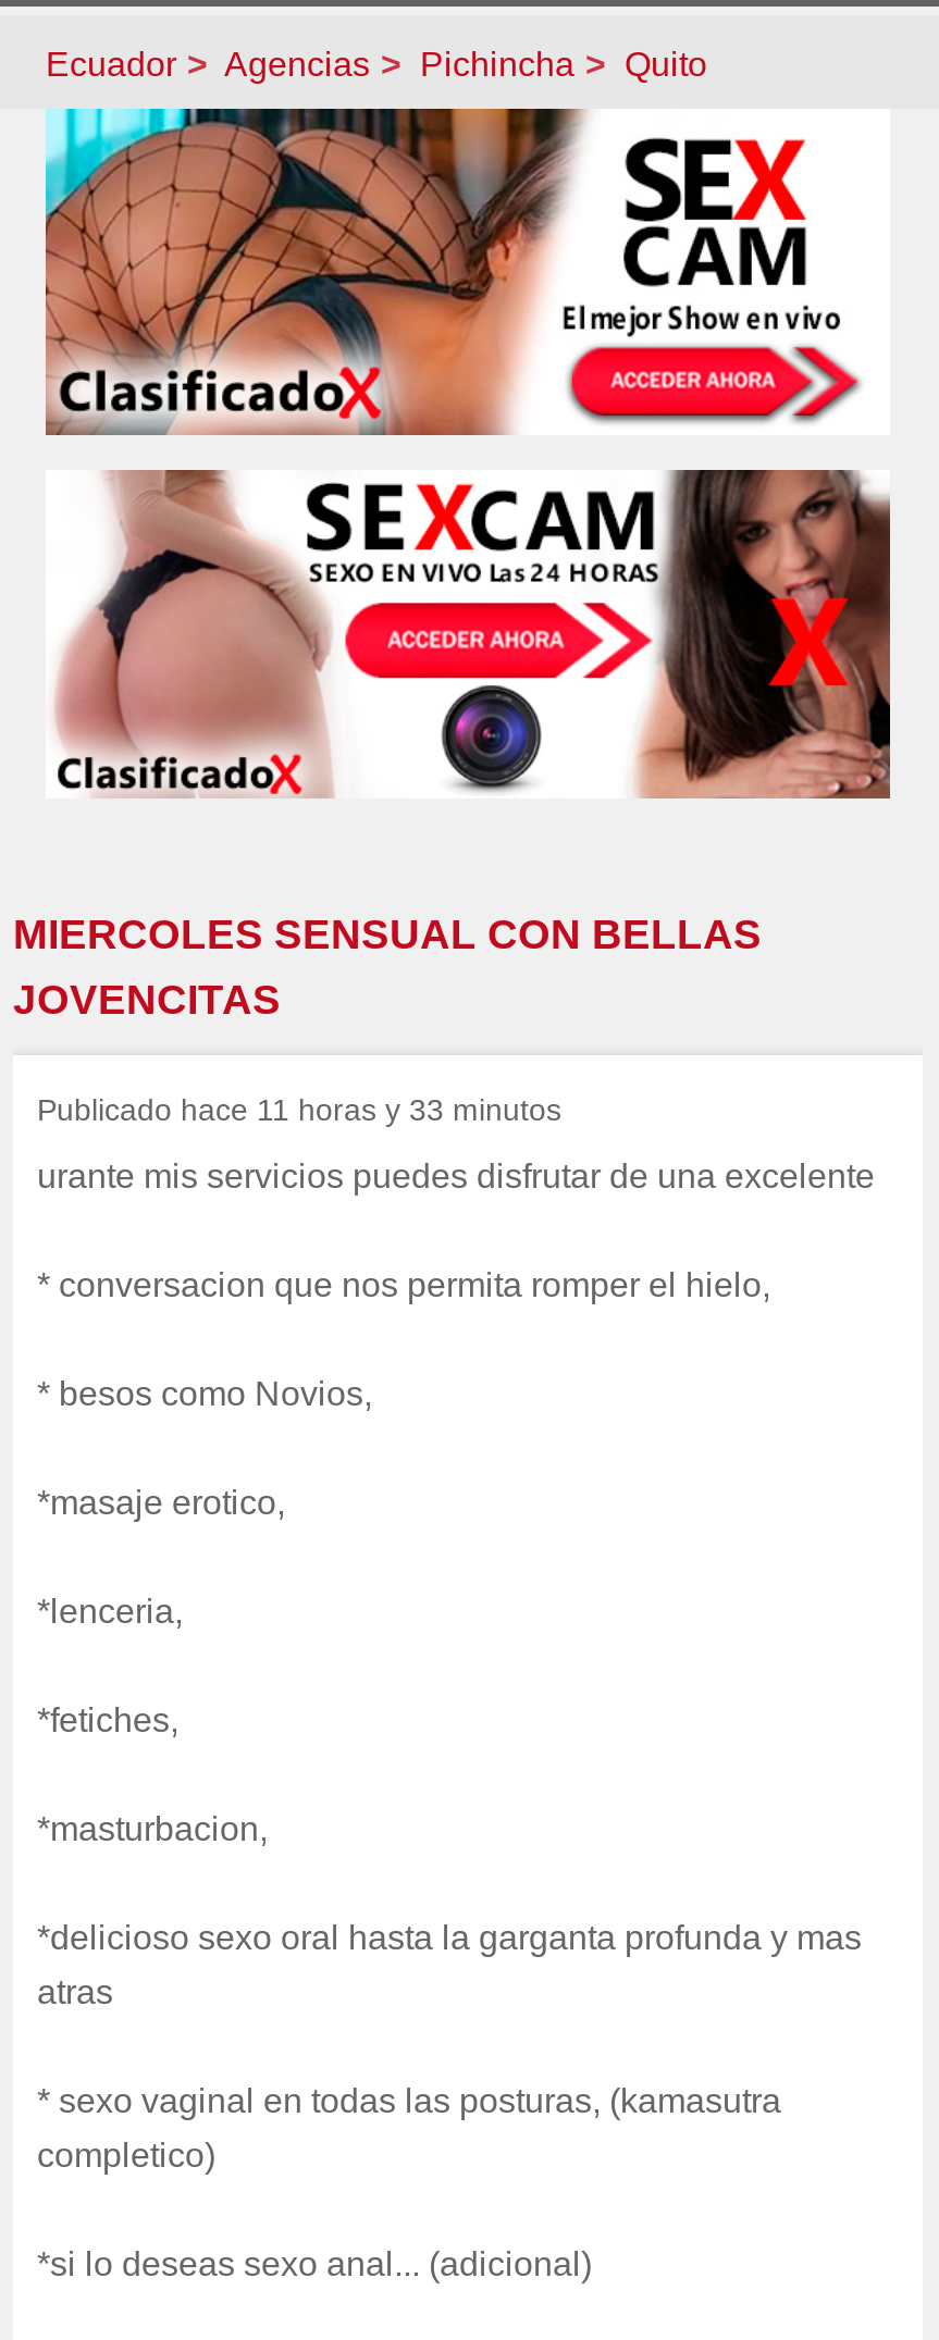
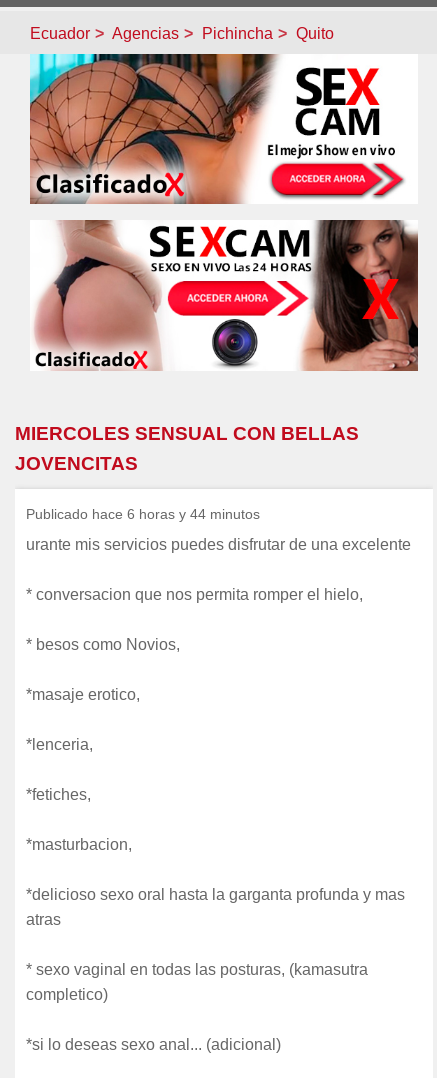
- Publicado hace 11 horas y 33 minutos
+ Publicado hace 6 horas y 44 minutos
